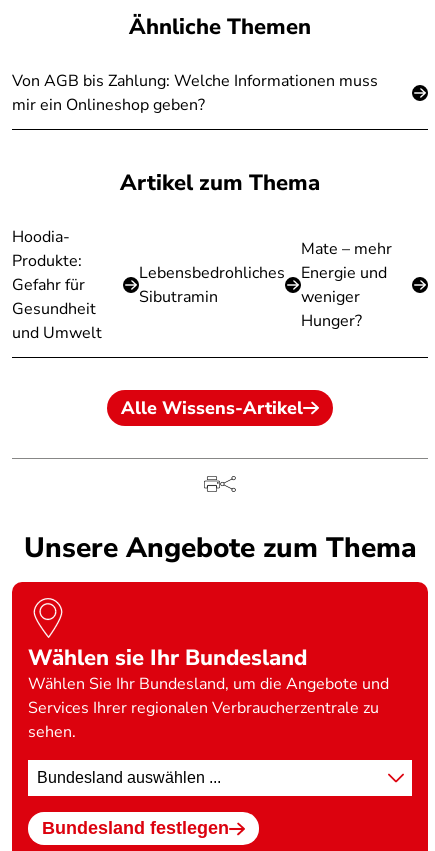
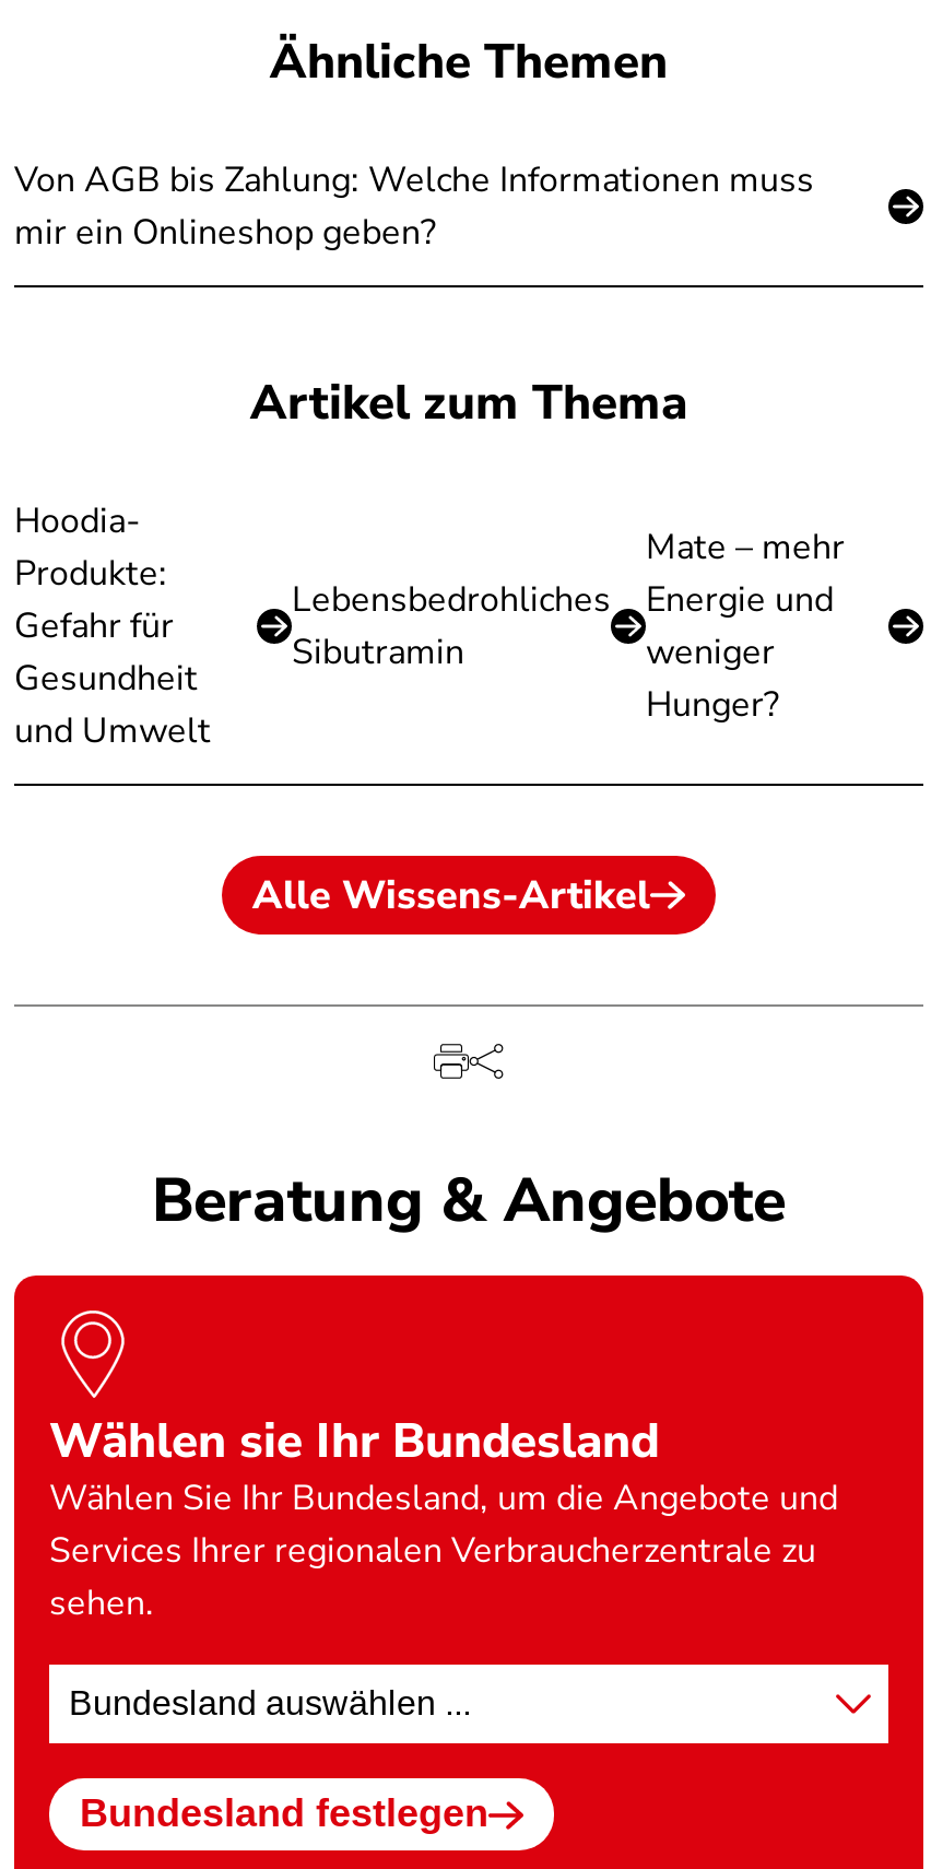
- Unsere Angebote zum Thema
+ Beratung & Angebote
